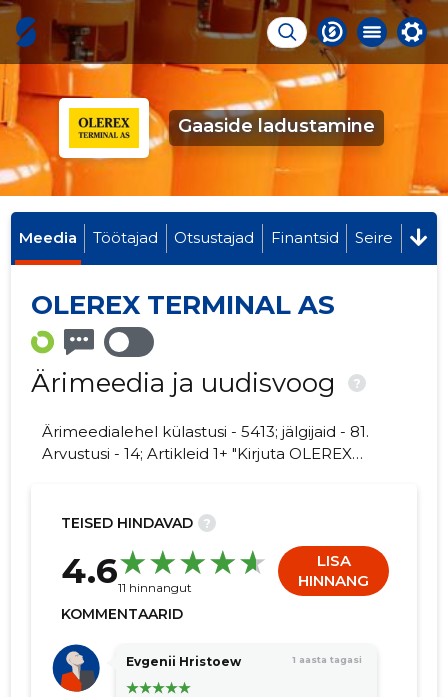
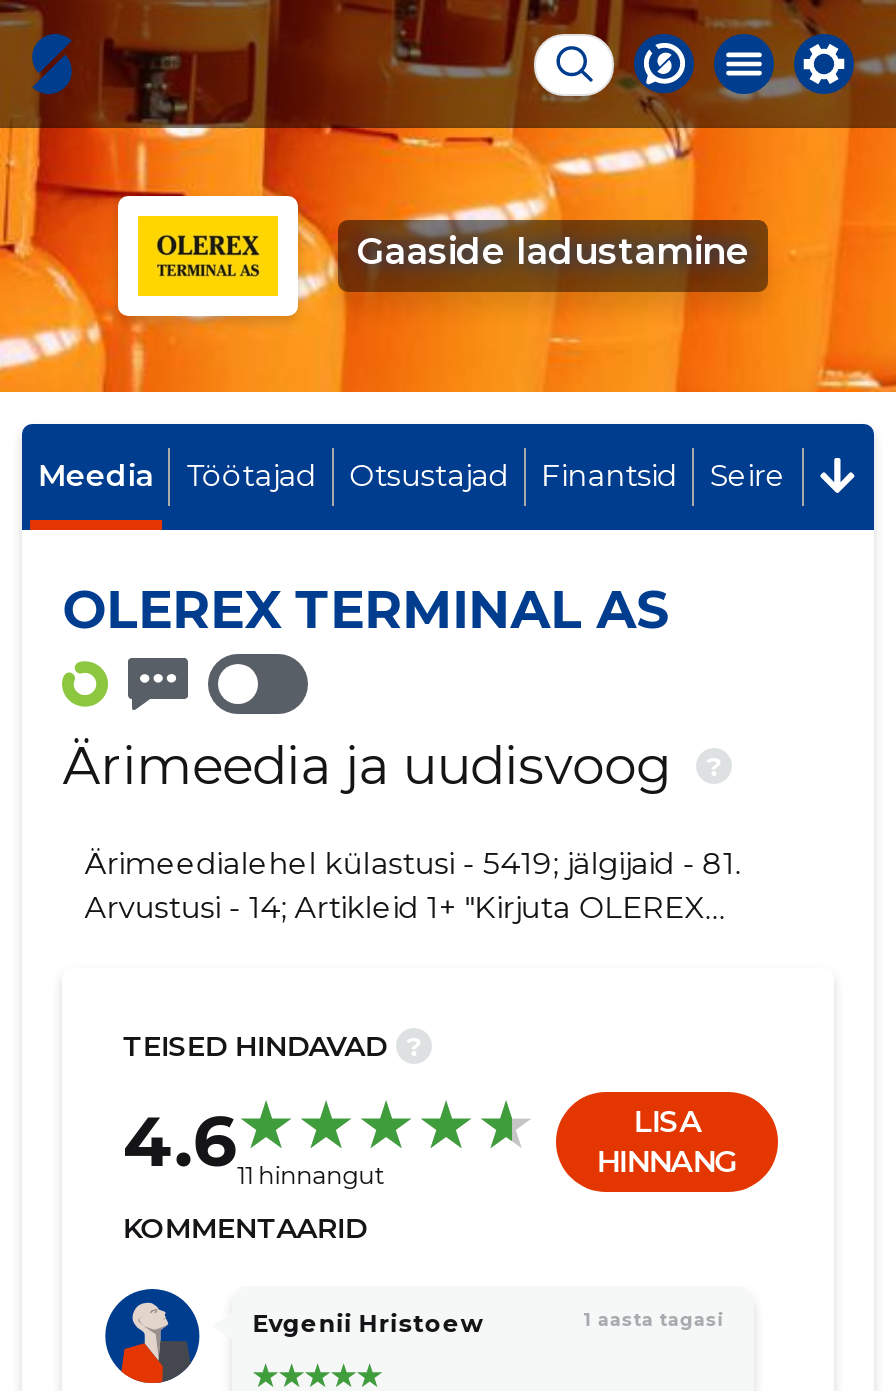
- Ärimeedialehel külastusi - 5413; jälgijaid - 81.
+ Ärimeedialehel külastusi - 5419; jälgijaid - 81.
